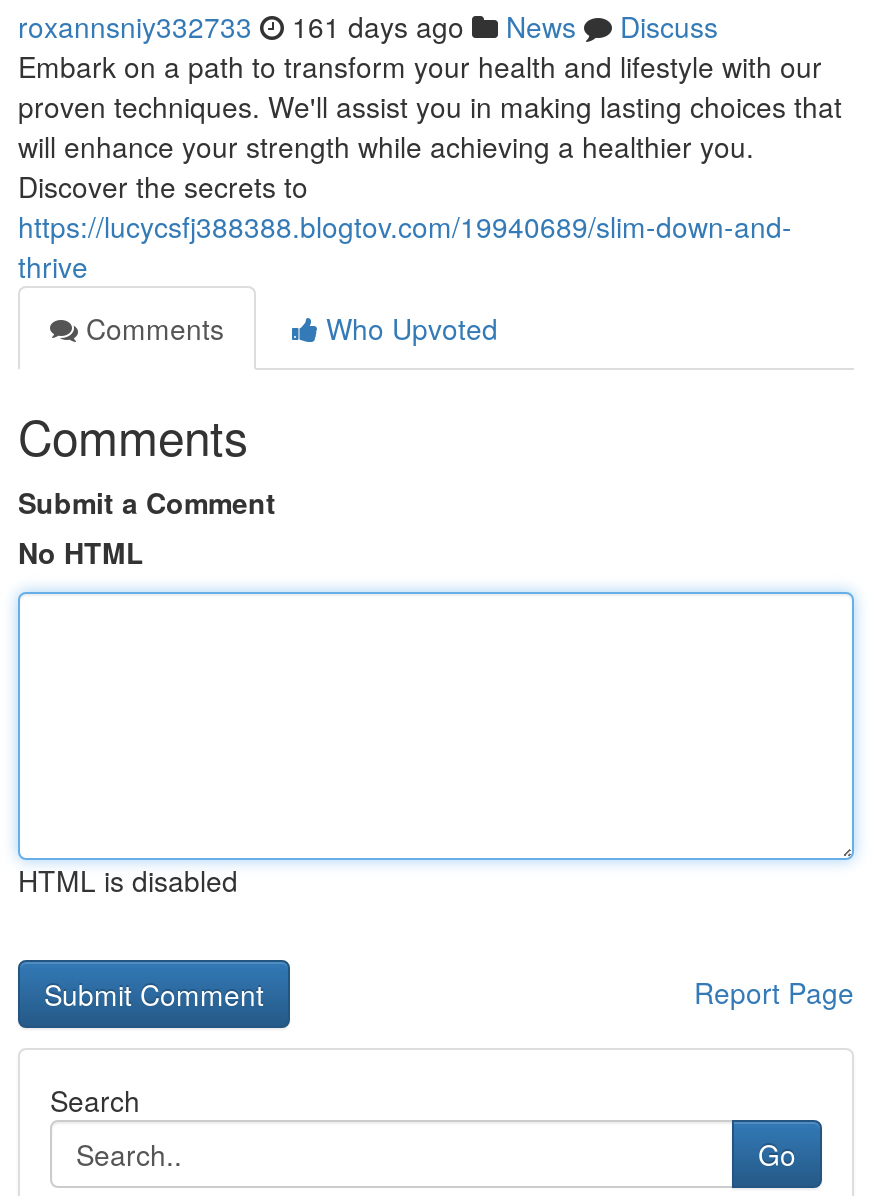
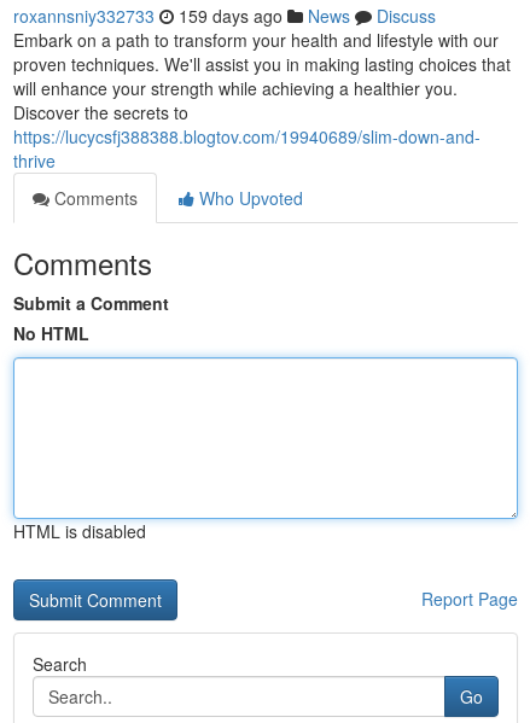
- roxannsniy332733 161 days ago News Discuss
+ roxannsniy332733 159 days ago News Discuss
